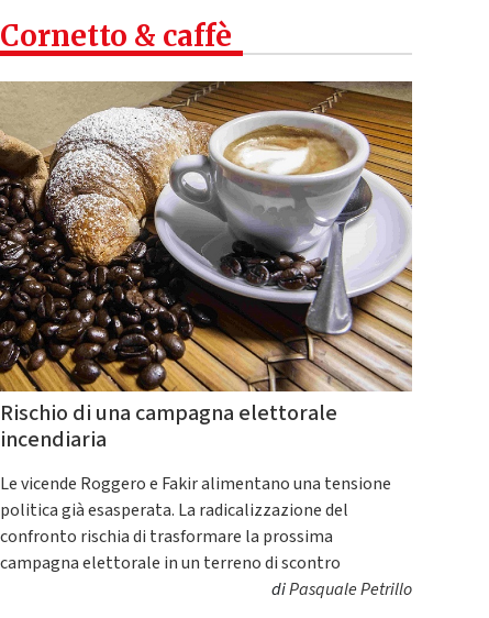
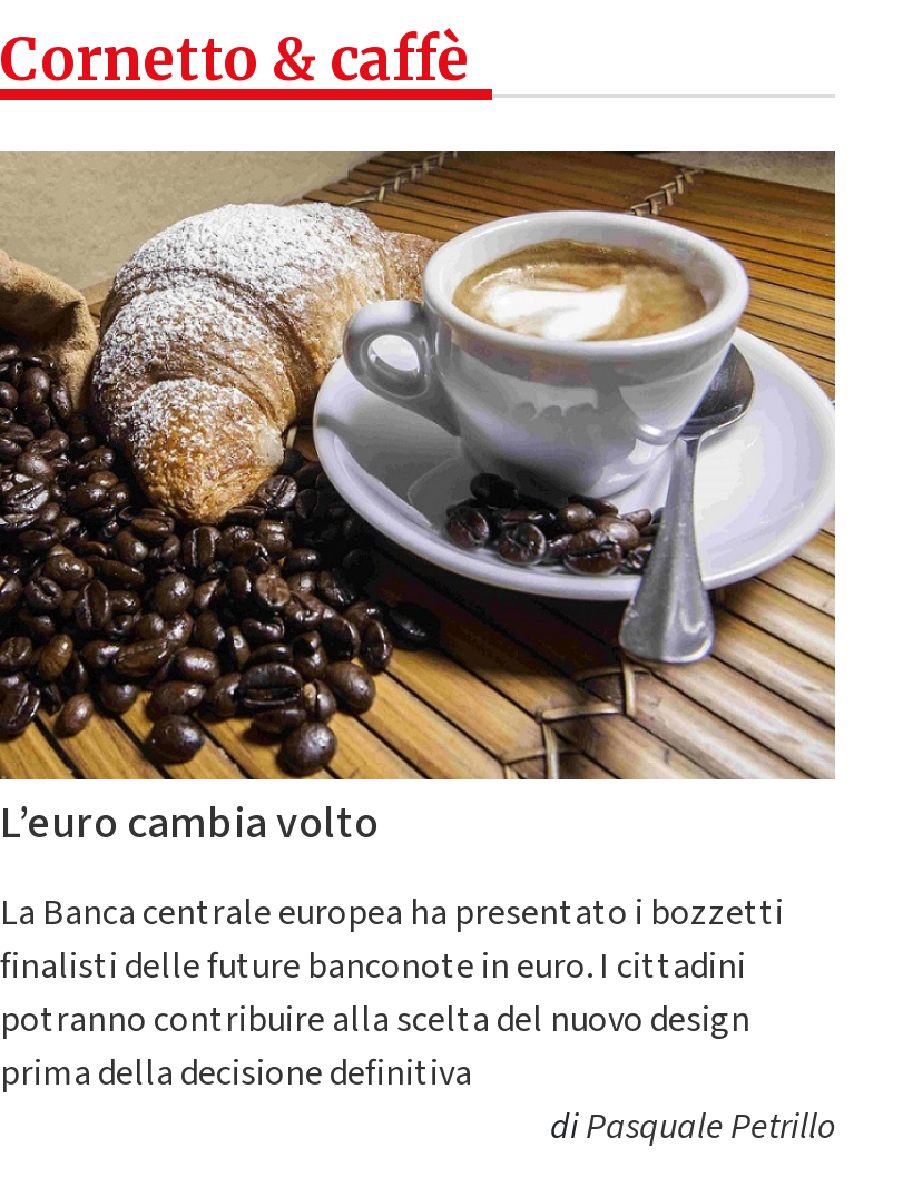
- Rischio di una campagna elettorale
- incendiaria
+ L’euro cambia volto

- Le vicende Roggero e Fakir alimentano una tensione
- politica già esasperata. La radicalizzazione del
- confronto rischia di trasformare la prossima
- campagna elettorale in un terreno di scontro
+ La Banca centrale europea ha presentato i bozzetti
+ finalisti delle future banconote in euro. I cittadini
+ potranno contribuire alla scelta del nuovo design
+ prima della decisione definitiva
